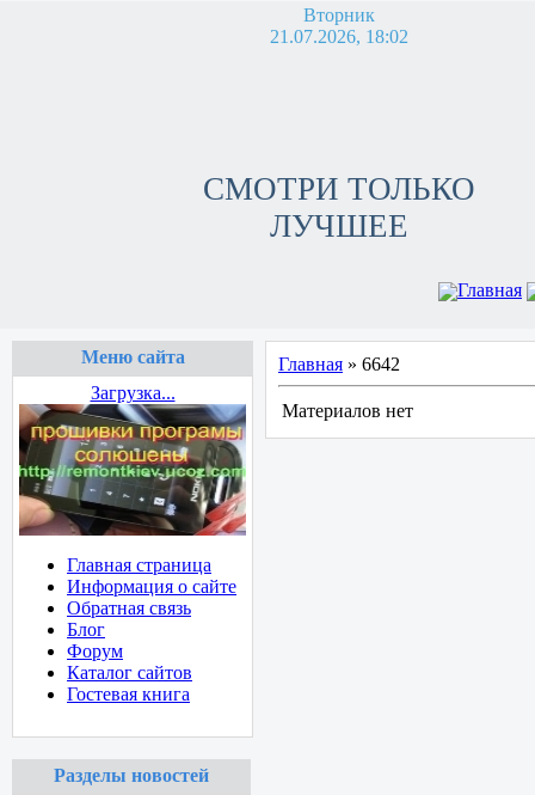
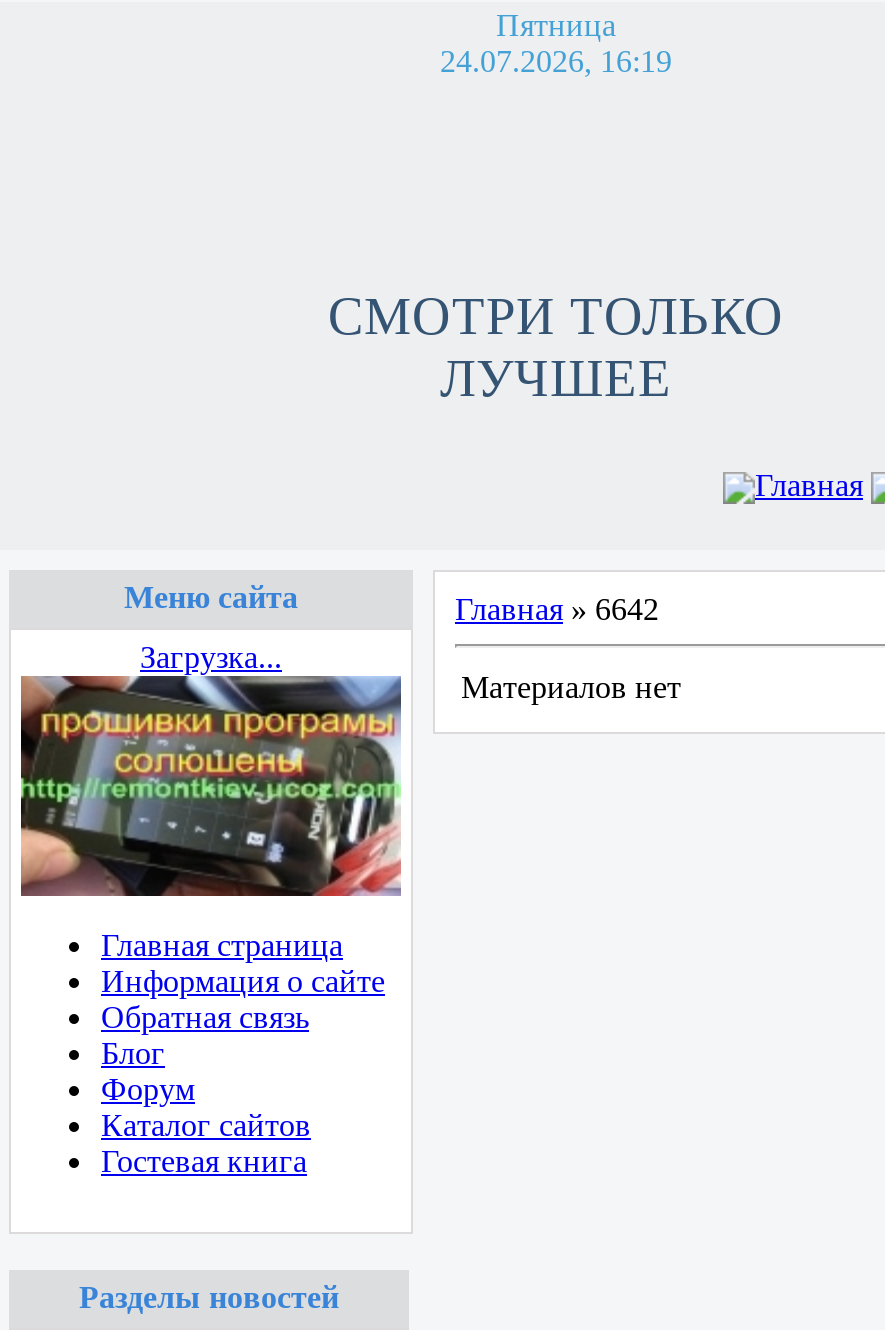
- Вторник
- 21.07.2026, 18:02
+ Пятница
+ 24.07.2026, 16:19
